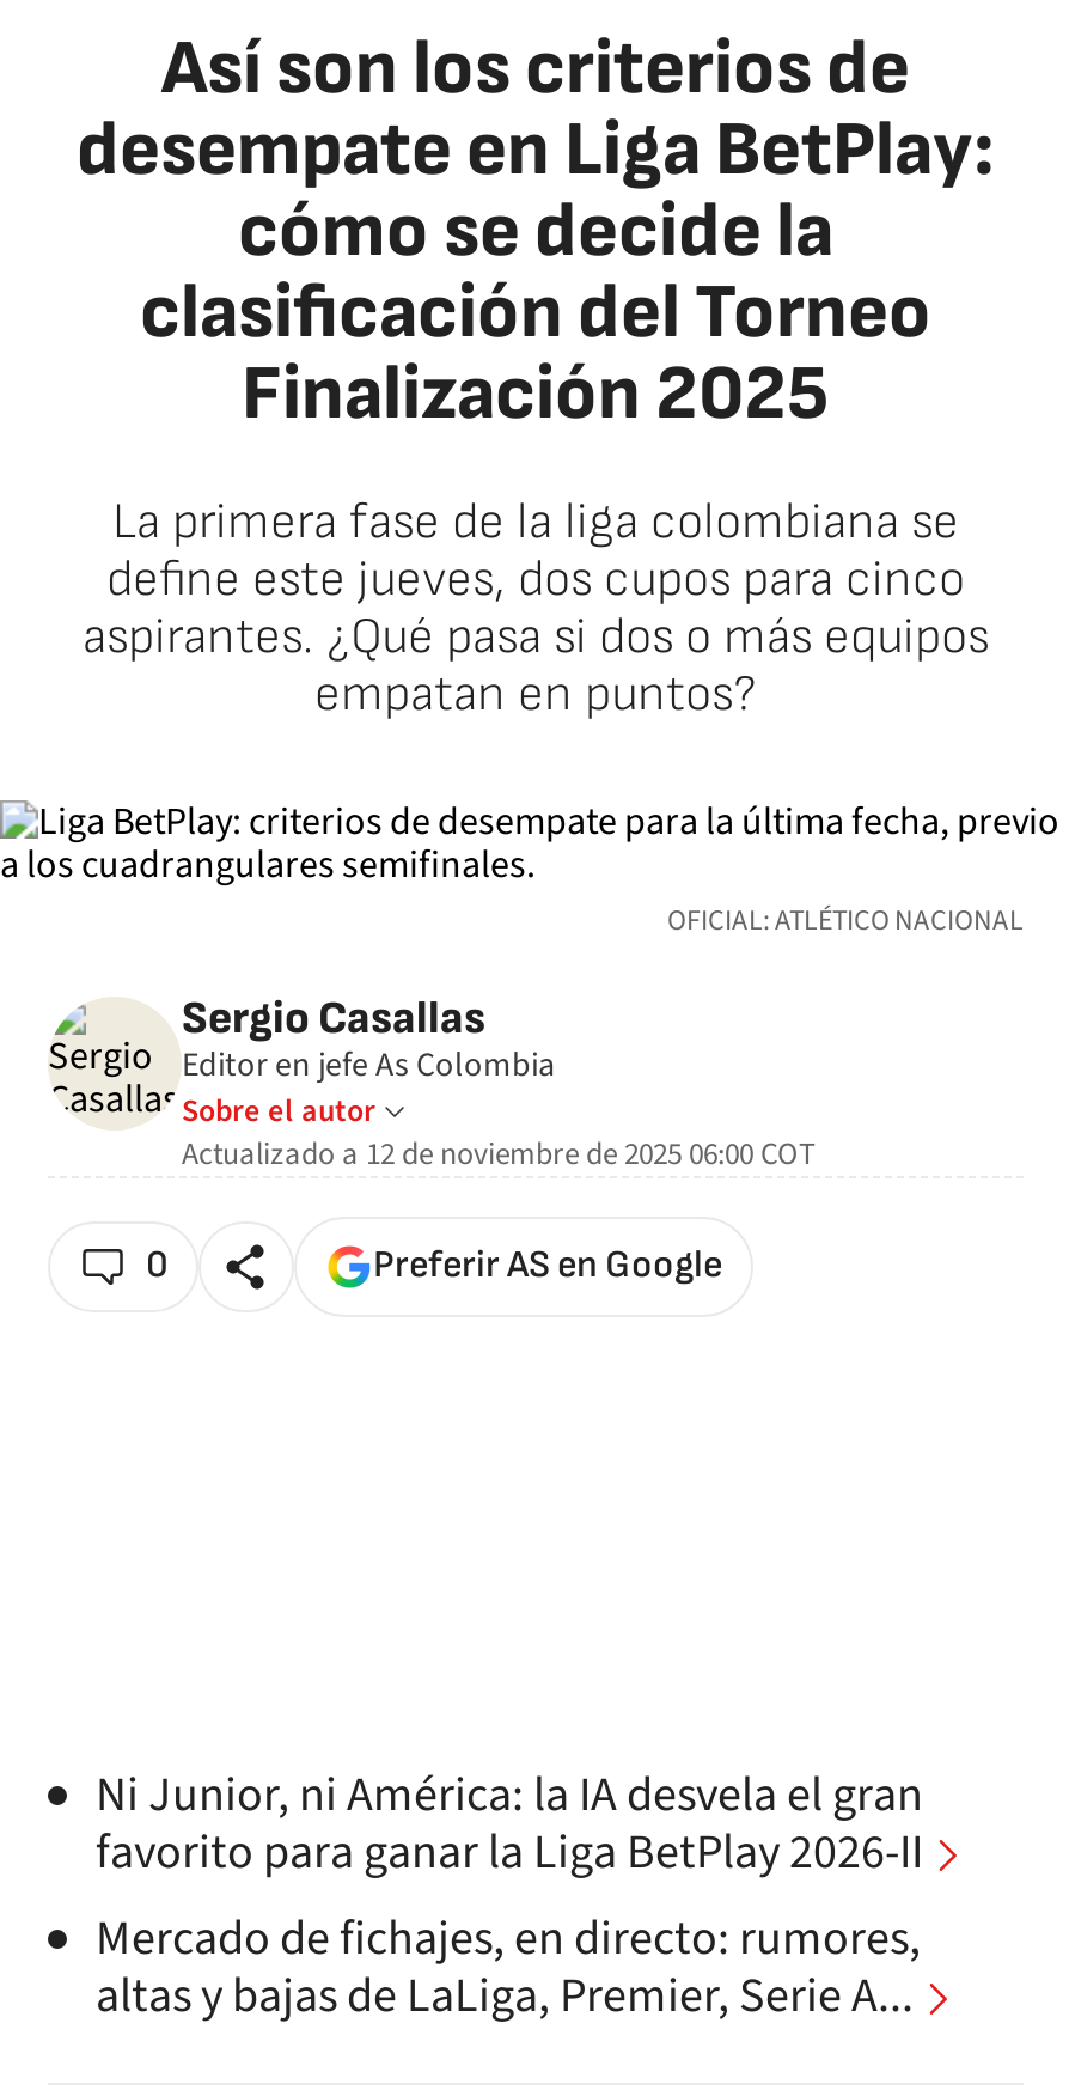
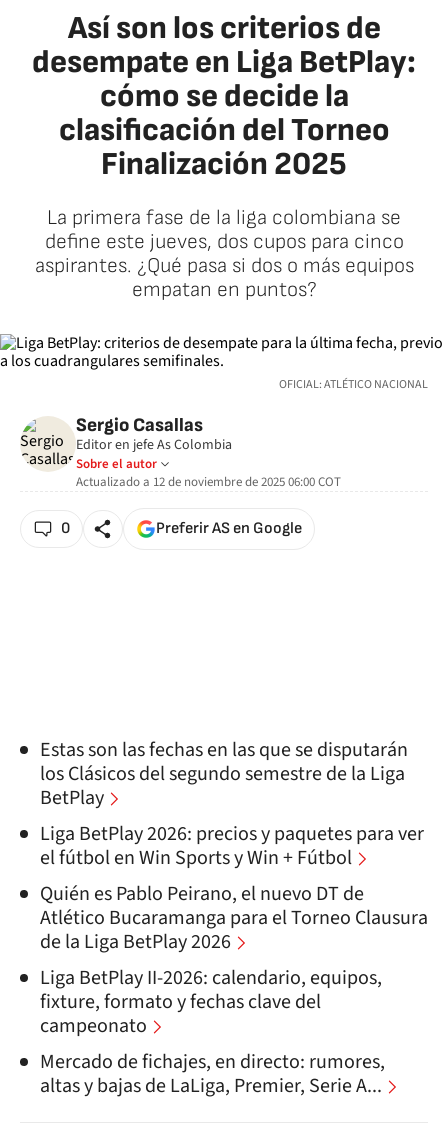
- Ni Junior, ni América: la IA desvela el gran
- favorito para ganar la Liga BetPlay 2026-II
+ Estas son las fechas en las que se disputarán
+ los Clásicos del segundo semestre de la Liga
+ BetPlay
+ Liga BetPlay 2026: precios y paquetes para ver
+ el fútbol en Win Sports y Win + Fútbol
+ Quién es Pablo Peirano, el nuevo DT de
+ Atlético Bucaramanga para el Torneo Clausura
+ de la Liga BetPlay 2026
+ Liga BetPlay II-2026: calendario, equipos,
+ fixture, formato y fechas clave del
+ campeonato
